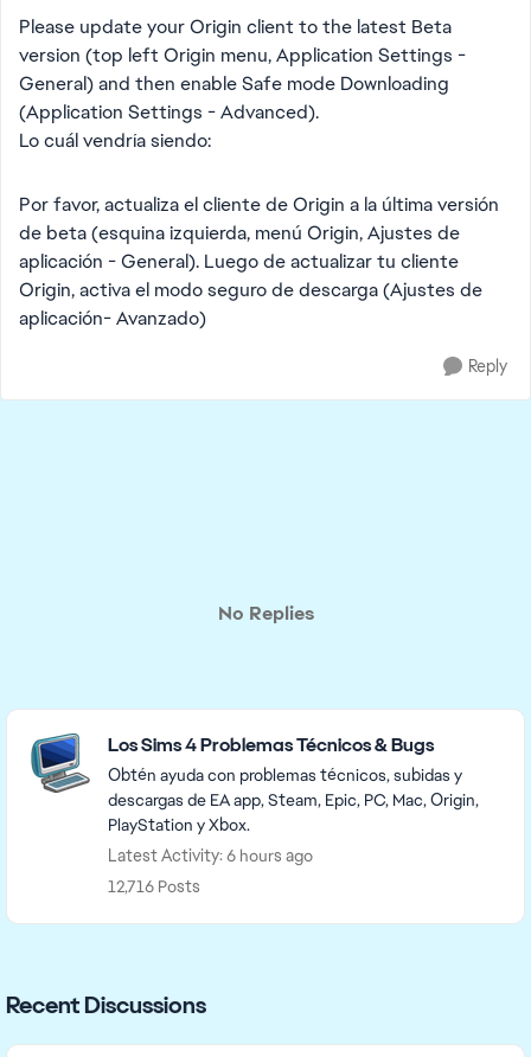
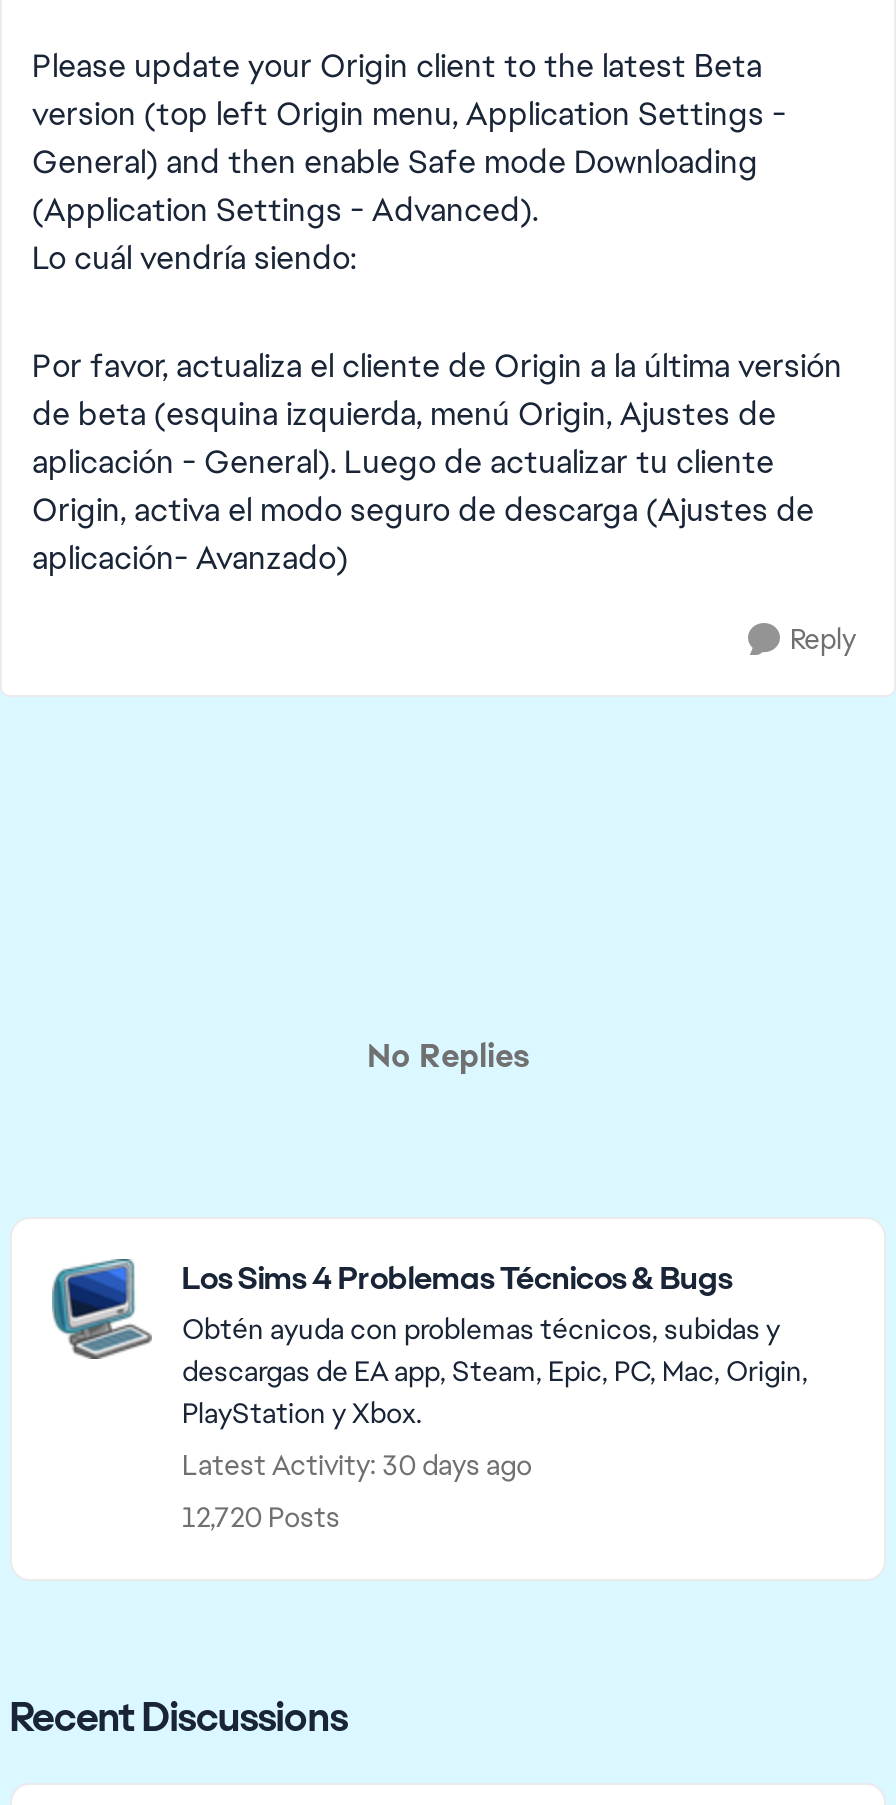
- Latest Activity: 6 hours ago
+ Latest Activity: 30 days ago

- 12,716 Posts
+ 12,720 Posts
